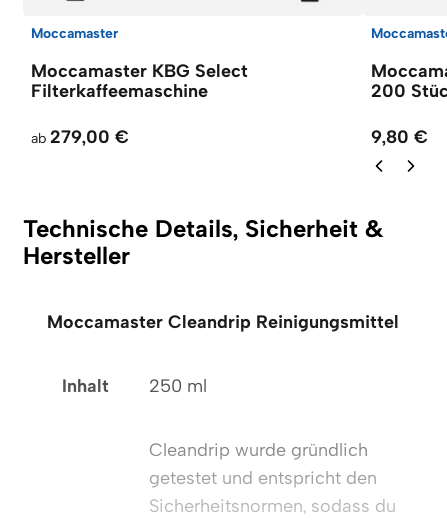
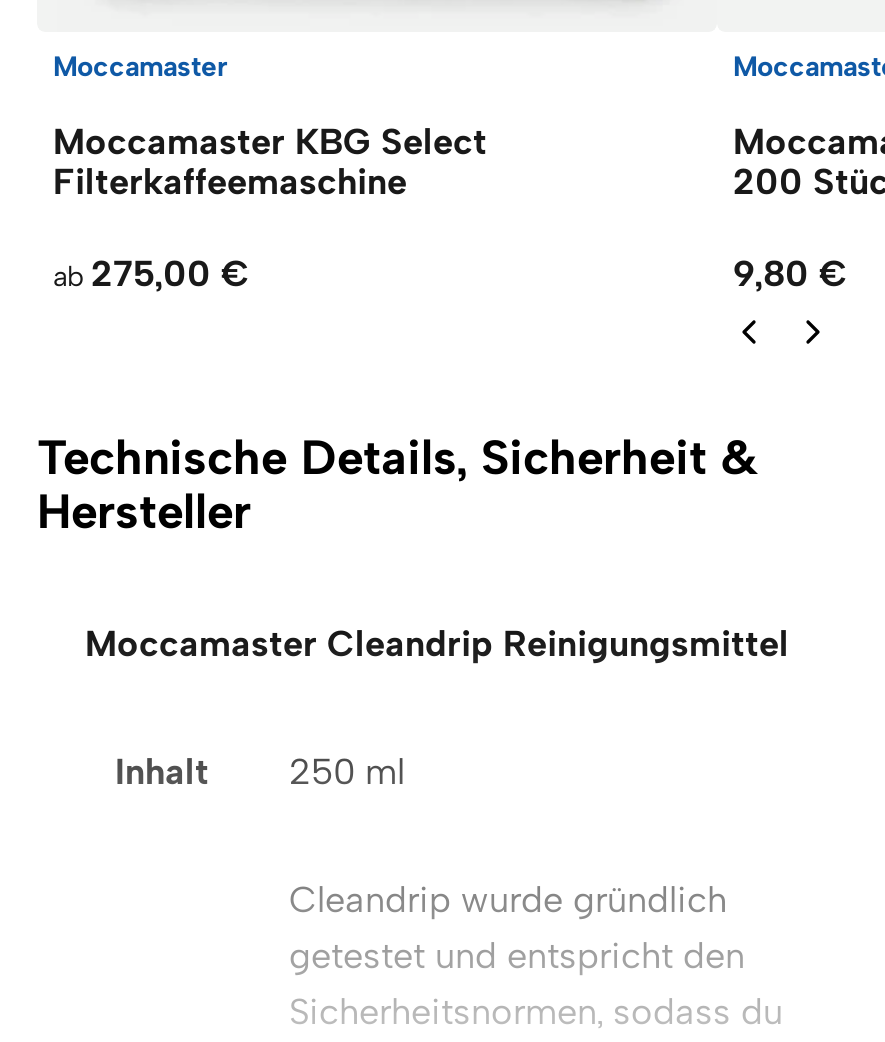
- ab 279,00 €
+ ab 275,00 €
